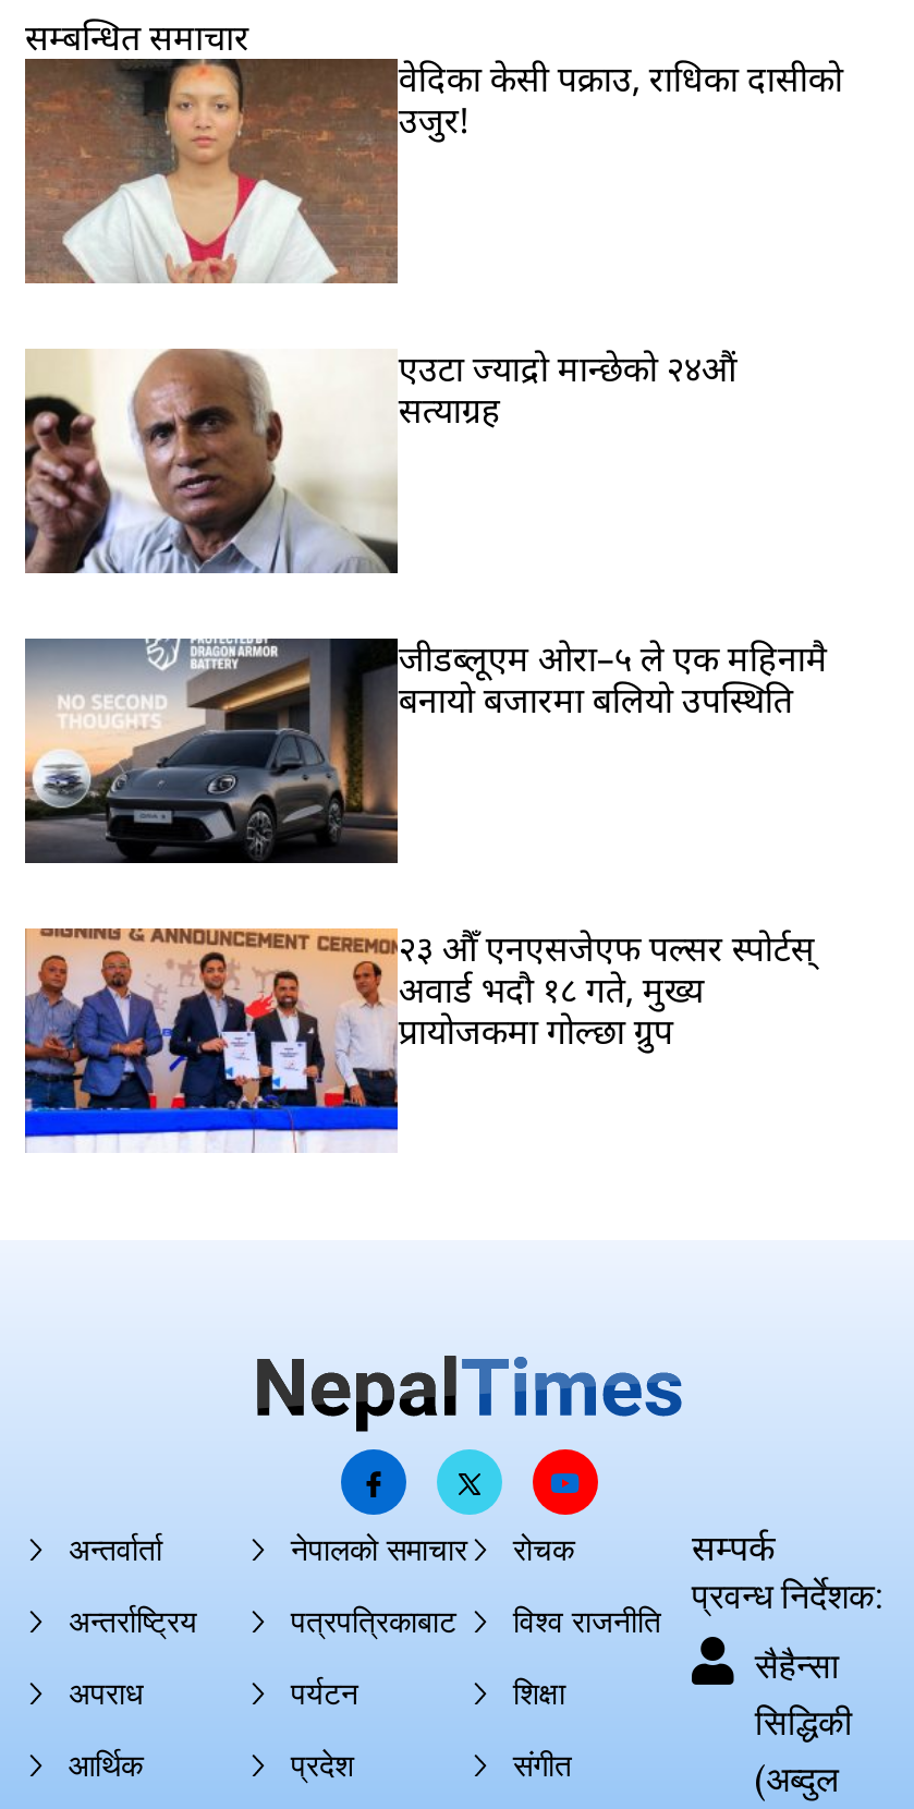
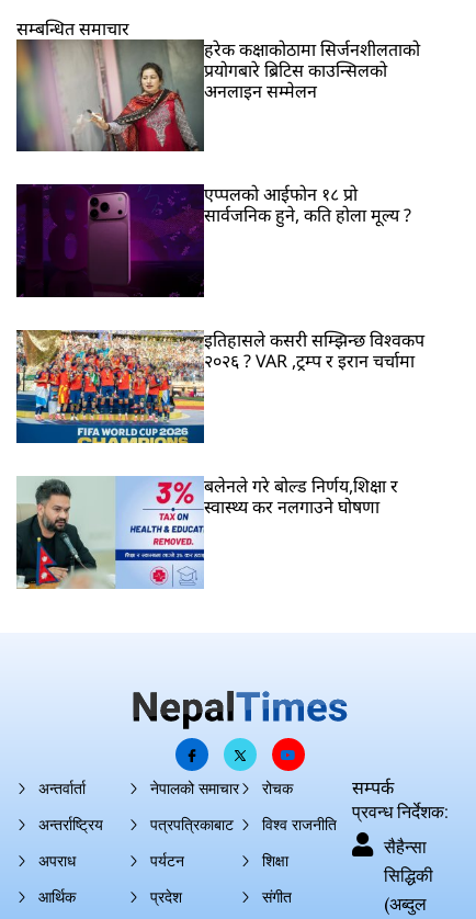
- [image]
- वेदिका केसी पक्राउ, राधिका दासीको
- उजुर!
+ [image]
+ हरेक कक्षाकोठामा सिर्जनशीलताको
+ प्रयोगबारे ब्रिटिस काउन्सिलको
+ अनलाइन सम्मेलन

- [image]
- एउटा ज्याद्रो मान्छेको २४औं
- सत्याग्रह
+ [image]
+ एप्पलको आईफोन १८ प्रो
+ सार्वजनिक हुने, कति होला मूल्य ?

- [image]
- जीडब्लूएम ओरा–५ ले एक महिनामै
- बनायो बजारमा बलियो उपस्थिति
+ [image]
+ इतिहासले कसरी सम्झिन्छ विश्वकप
+ २०२६ ? VAR ,ट्रम्प र इरान चर्चामा

- [image]
- २३ औँ एनएसजेएफ पल्सर स्पोर्टस्
- अवार्ड भदौ १८ गते, मुख्य
- प्रायोजकमा गोल्छा ग्रुप
+ [image]
+ बलेनले गरे बोल्ड निर्णय,शिक्षा र
+ स्वास्थ्य कर नलगाउने घोषणा
